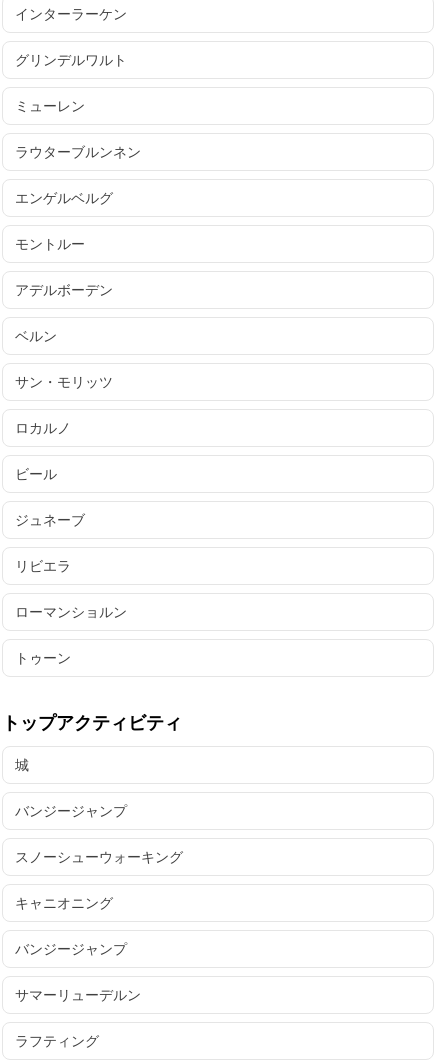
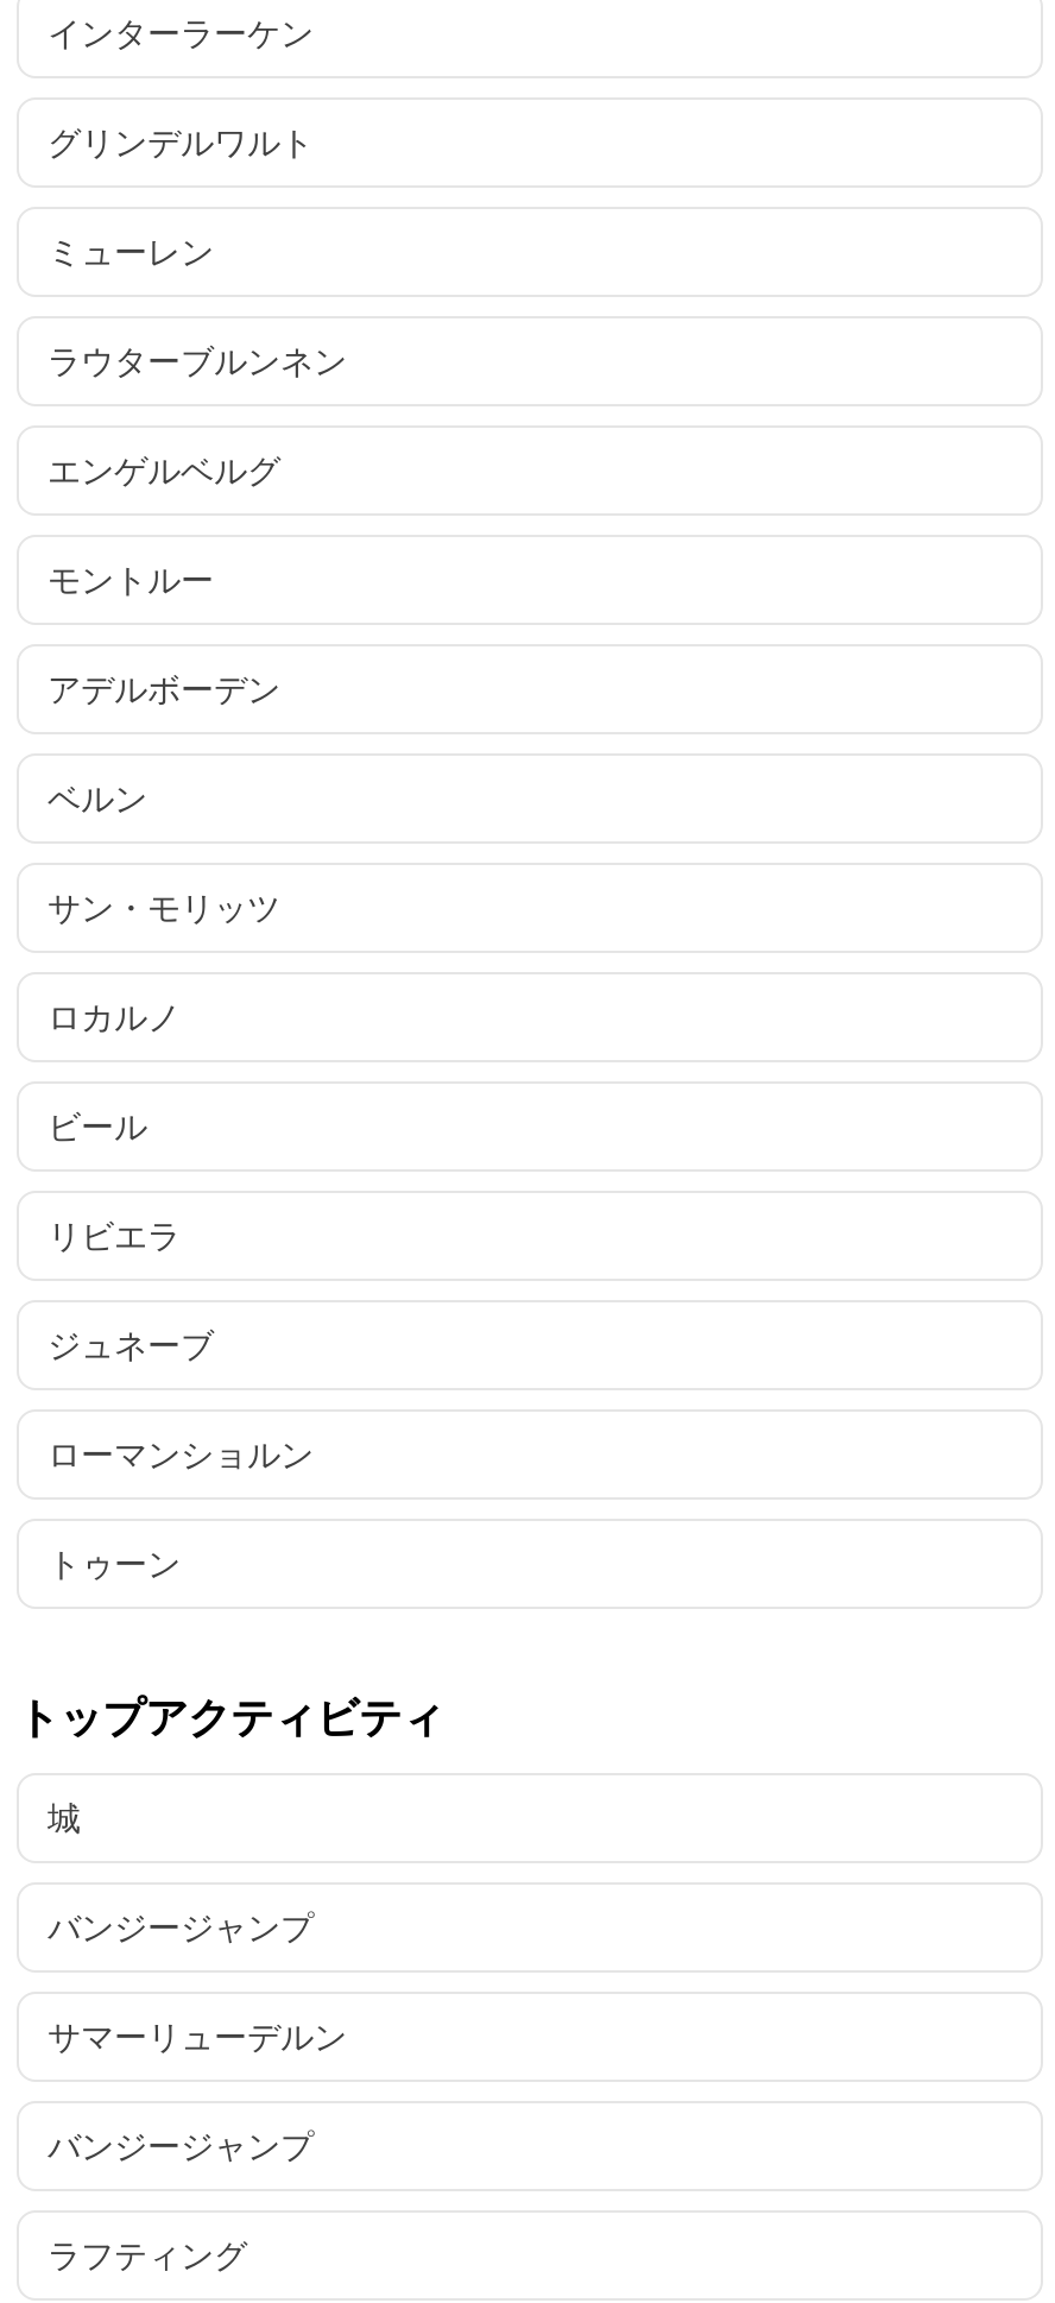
moved down: ジュネーブ

moved up: リビエラ

- スノーシューウォーキング
- キャニオニング

moved up: サマーリューデルン
